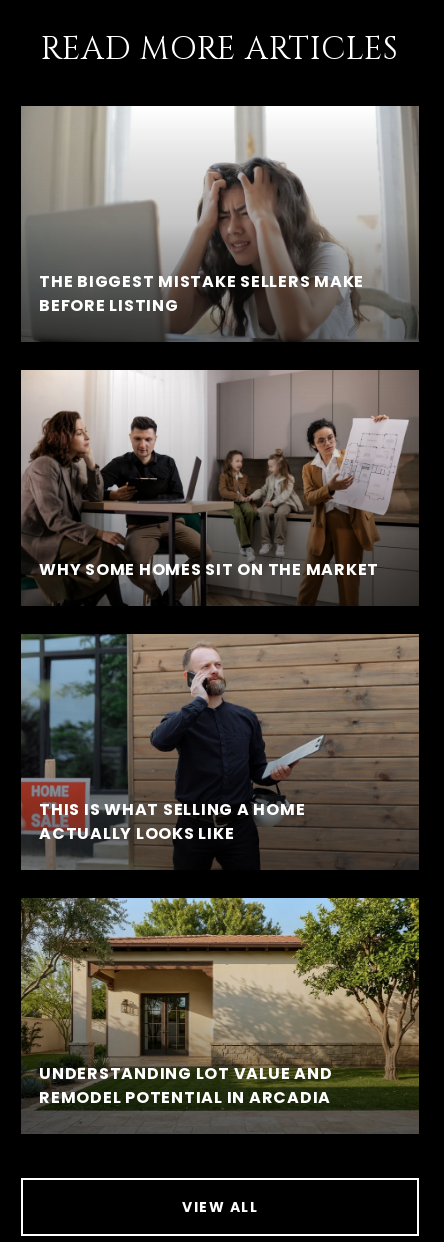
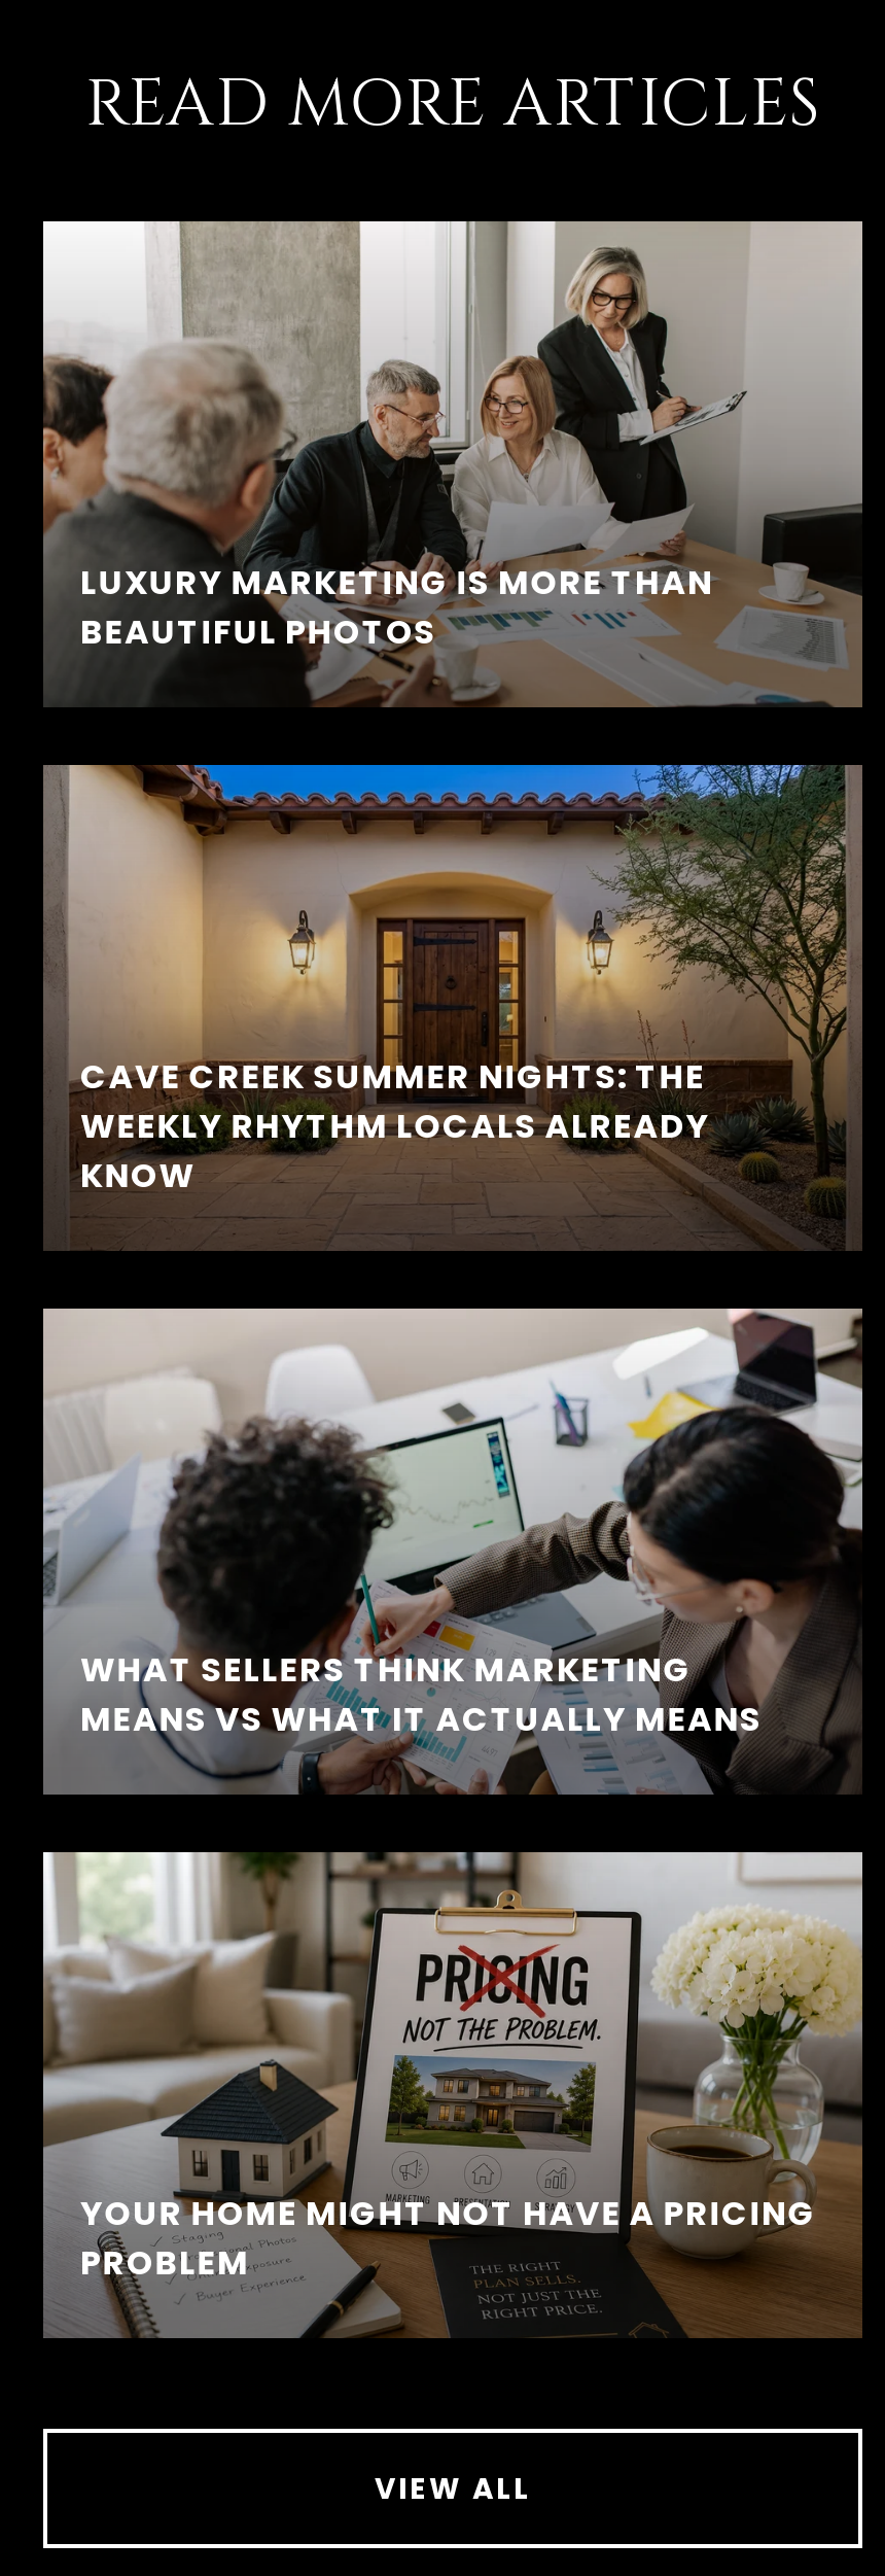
- [image]
- THE BIGGEST MISTAKE SELLERS MAKE
- BEFORE LISTING
+ [image]
+ LUXURY MARKETING IS MORE THAN
+ BEAUTIFUL PHOTOS

- [image]
- WHY SOME HOMES SIT ON THE MARKET
+ [image]
+ CAVE CREEK SUMMER NIGHTS: THE
+ WEEKLY RHYTHM LOCALS ALREADY
+ KNOW

- [image]
- THIS IS WHAT SELLING A HOME
- ACTUALLY LOOKS LIKE
+ [image]
+ WHAT SELLERS THINK MARKETING
+ MEANS VS WHAT IT ACTUALLY MEANS

- [image]
- UNDERSTANDING LOT VALUE AND
- REMODEL POTENTIAL IN ARCADIA
+ [image]
+ YOUR HOME MIGHT NOT HAVE A PRICING
+ PROBLEM
